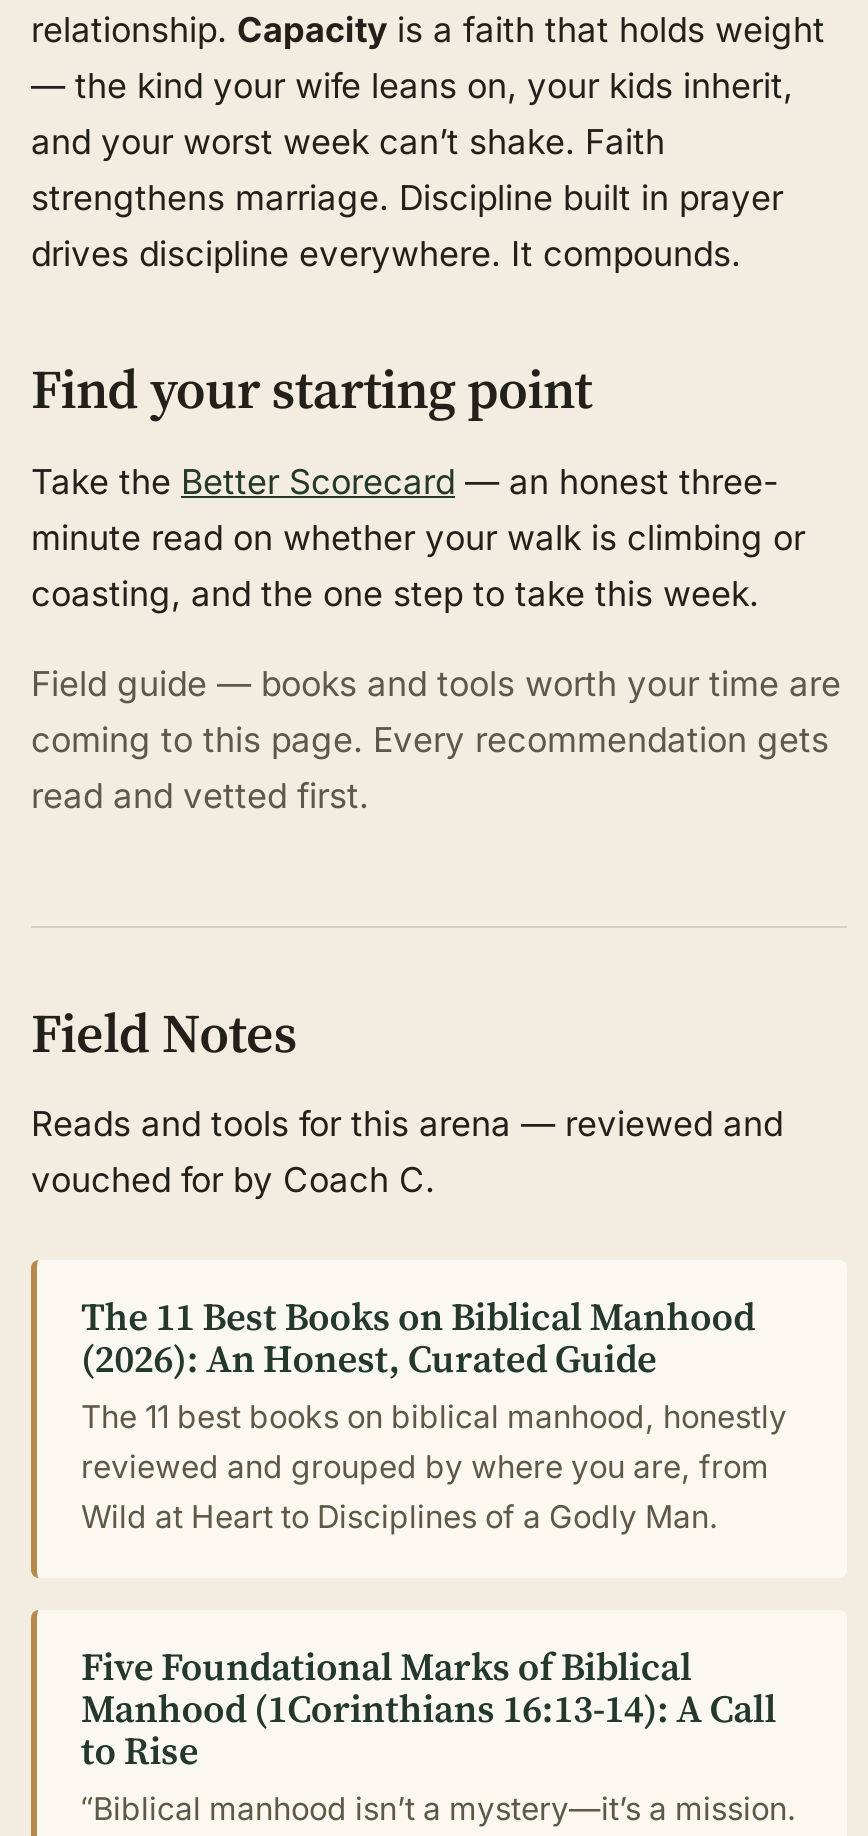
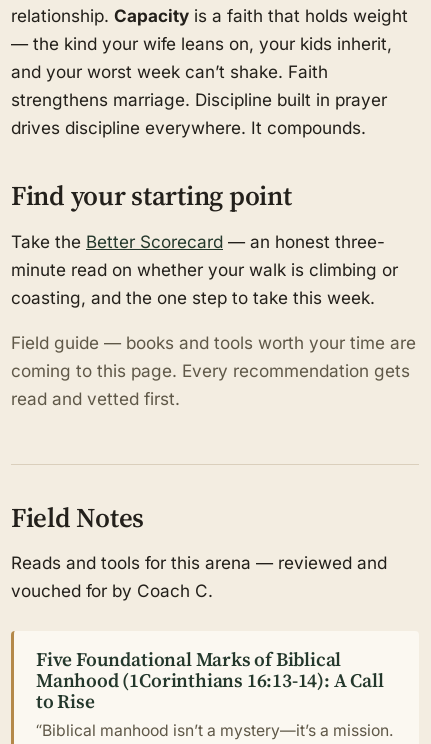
- The 11 Best Books on Biblical Manhood
- (2026): An Honest, Curated Guide
- The 11 best books on biblical manhood, honestly
- reviewed and grouped by where you are, from
- Wild at Heart to Disciplines of a Godly Man.
